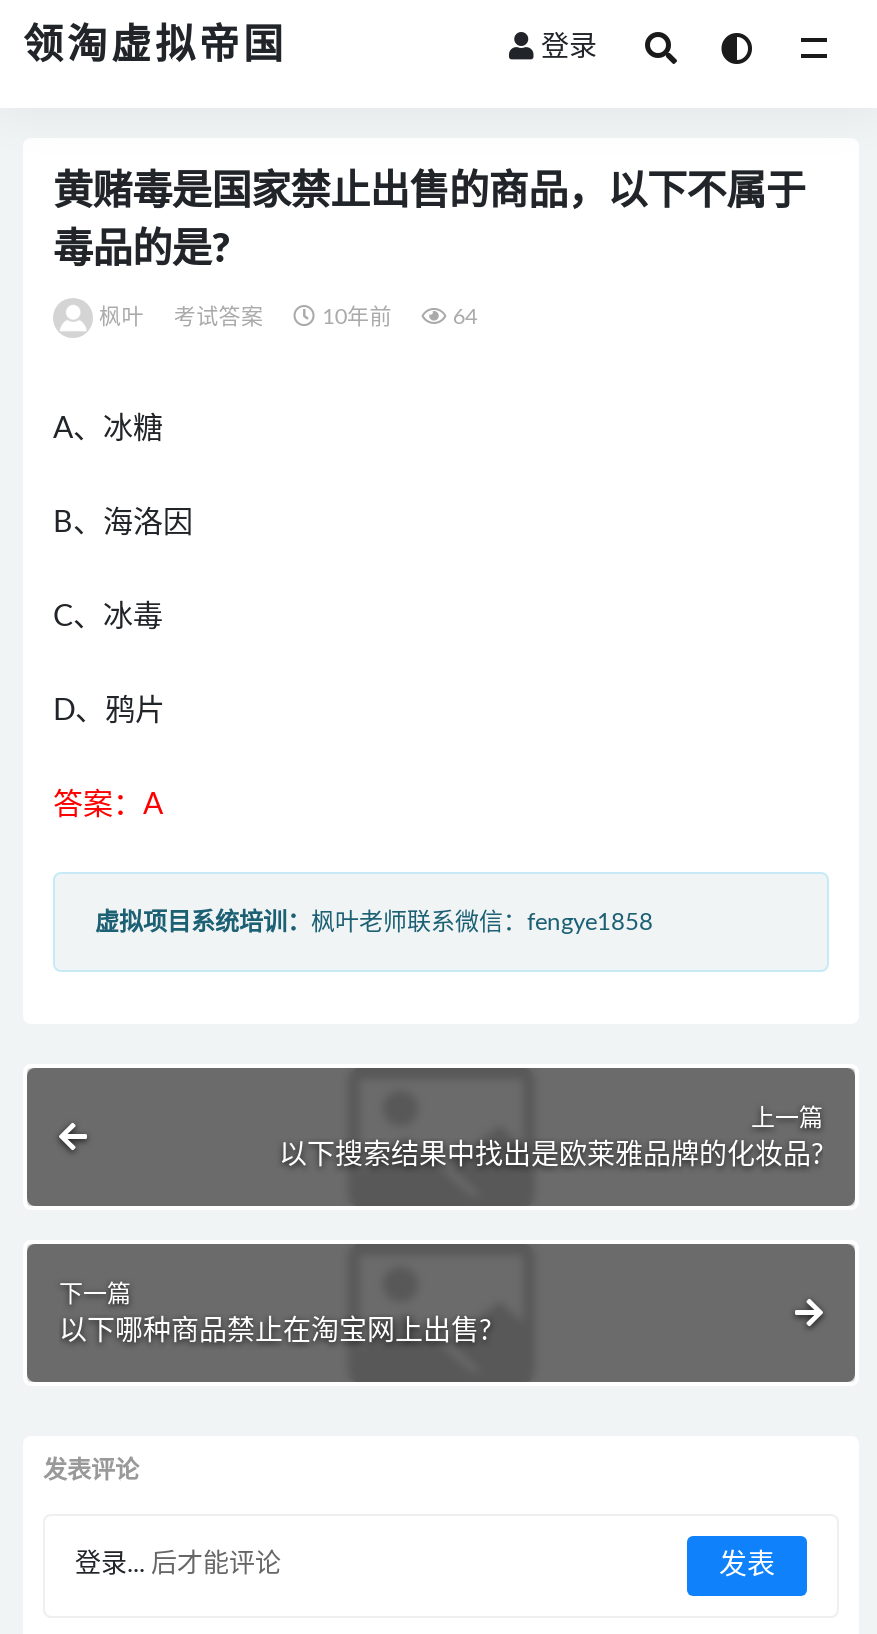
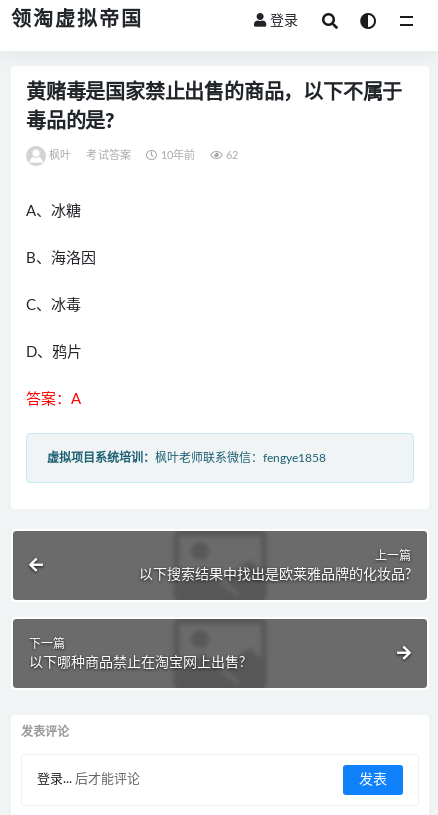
- 64
+ 62
